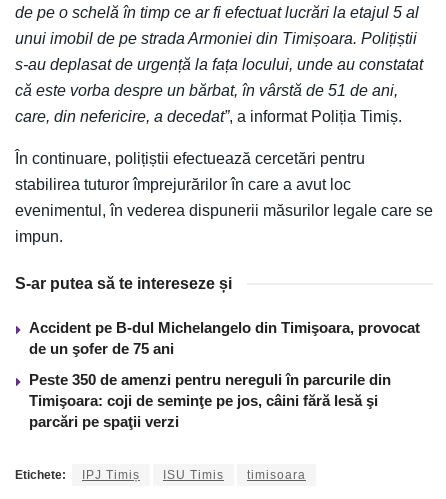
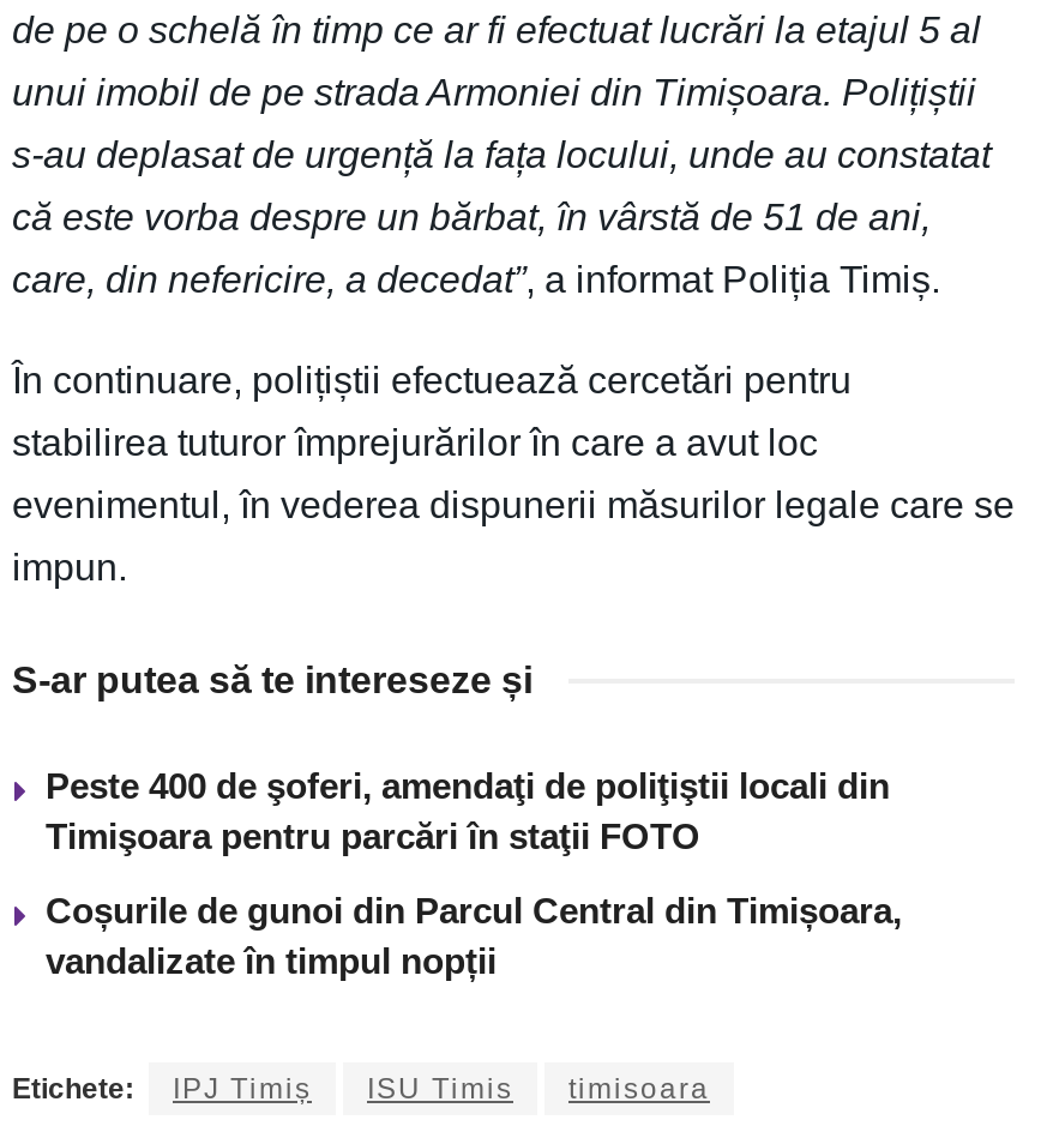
- Accident pe B-dul Michelangelo din Timişoara, provocat
- de un şofer de 75 ani
+ Peste 400 de şoferi, amendaţi de poliţiştii locali din
+ Timişoara pentru parcări în staţii FOTO

- Peste 350 de amenzi pentru nereguli în parcurile din
- Timişoara: coji de seminţe pe jos, câini fără lesă şi
- parcări pe spaţii verzi
+ Coșurile de gunoi din Parcul Central din Timișoara,
+ vandalizate în timpul nopții
